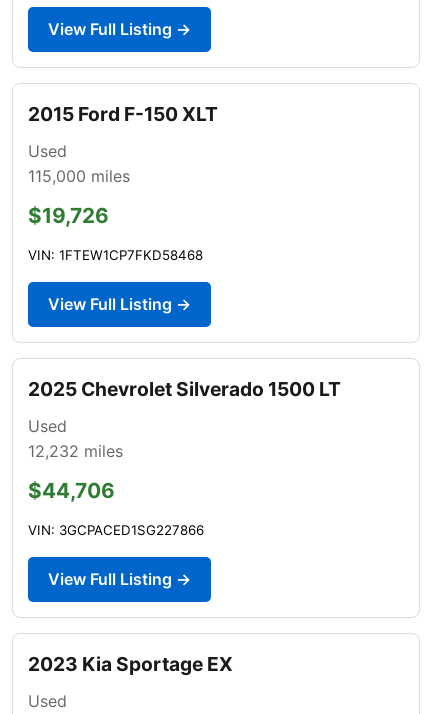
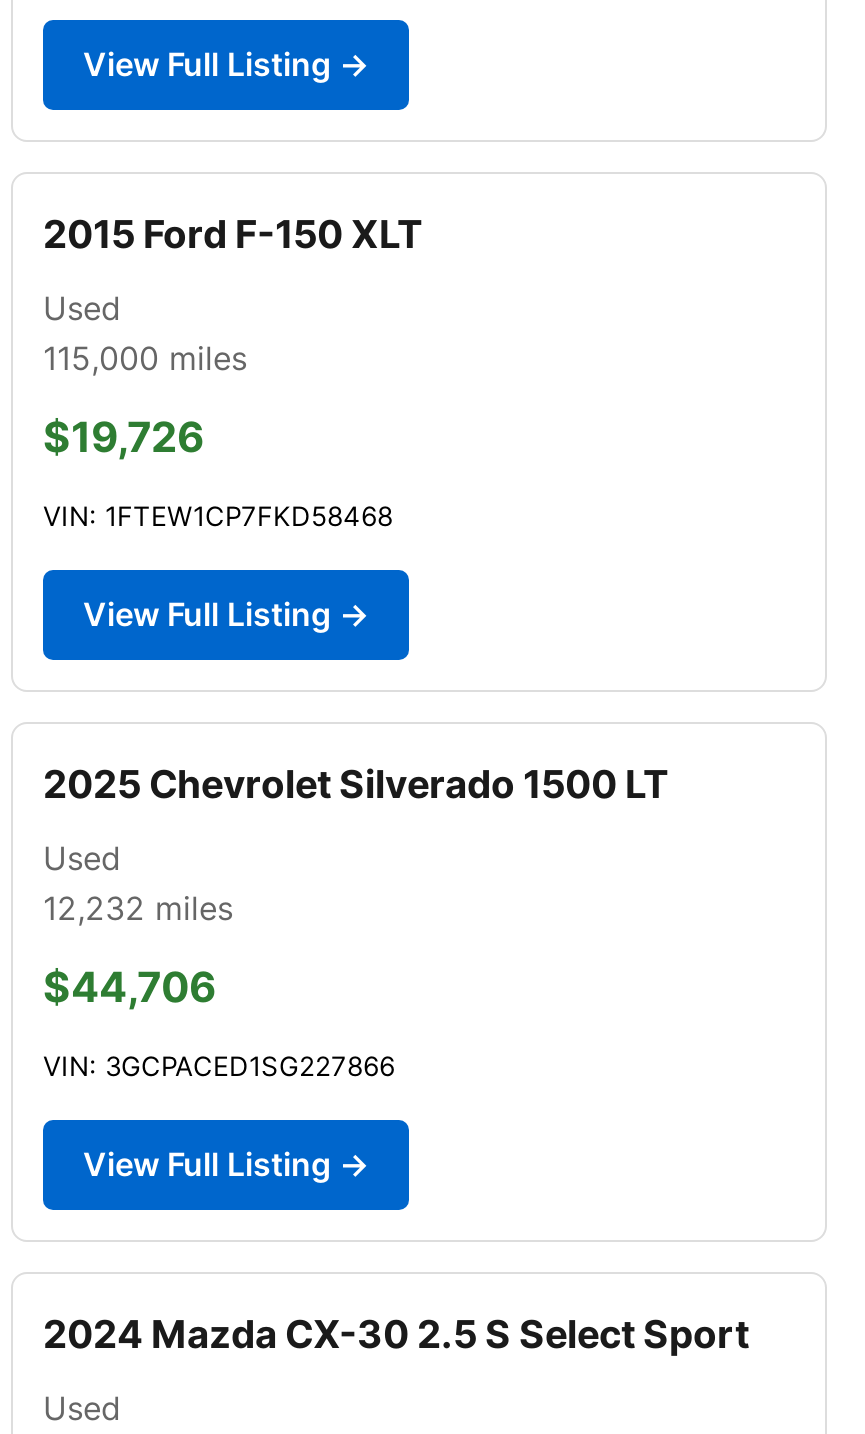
- 2023 Kia Sportage EX
+ 2024 Mazda CX-30 2.5 S Select Sport
